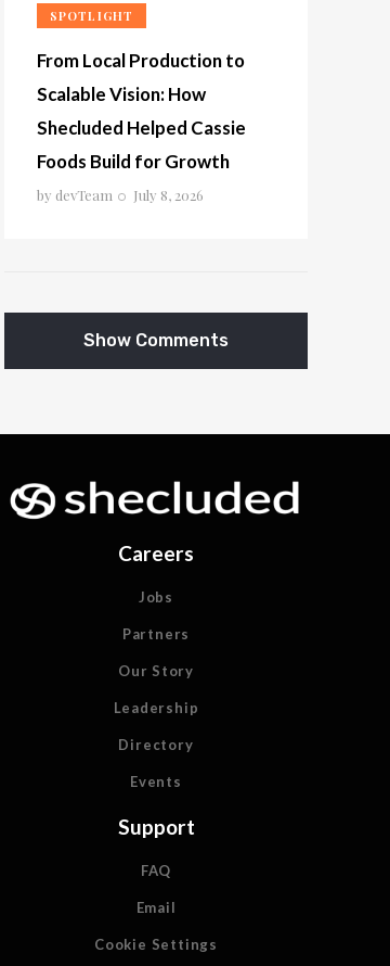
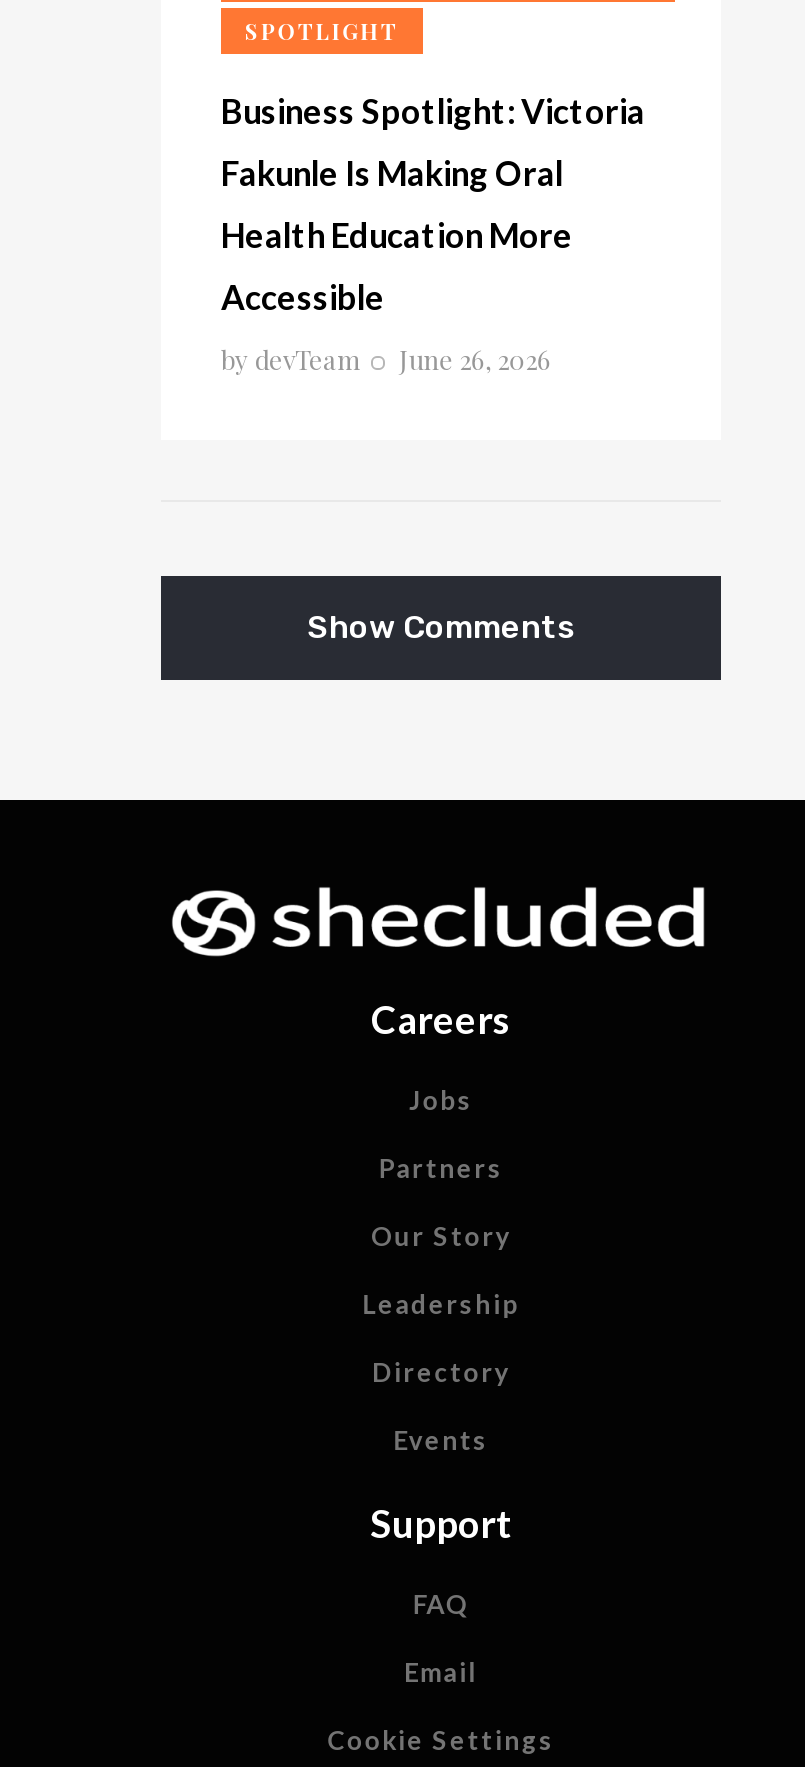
- From Local Production to
+ Business Spotlight: Victoria

- Scalable Vision: How
+ Fakunle Is Making Oral

- Shecluded Helped Cassie
+ Health Education More

- Foods Build for Growth
+ Accessible

- by devTeam July 8, 2026
+ by devTeam June 26, 2026
